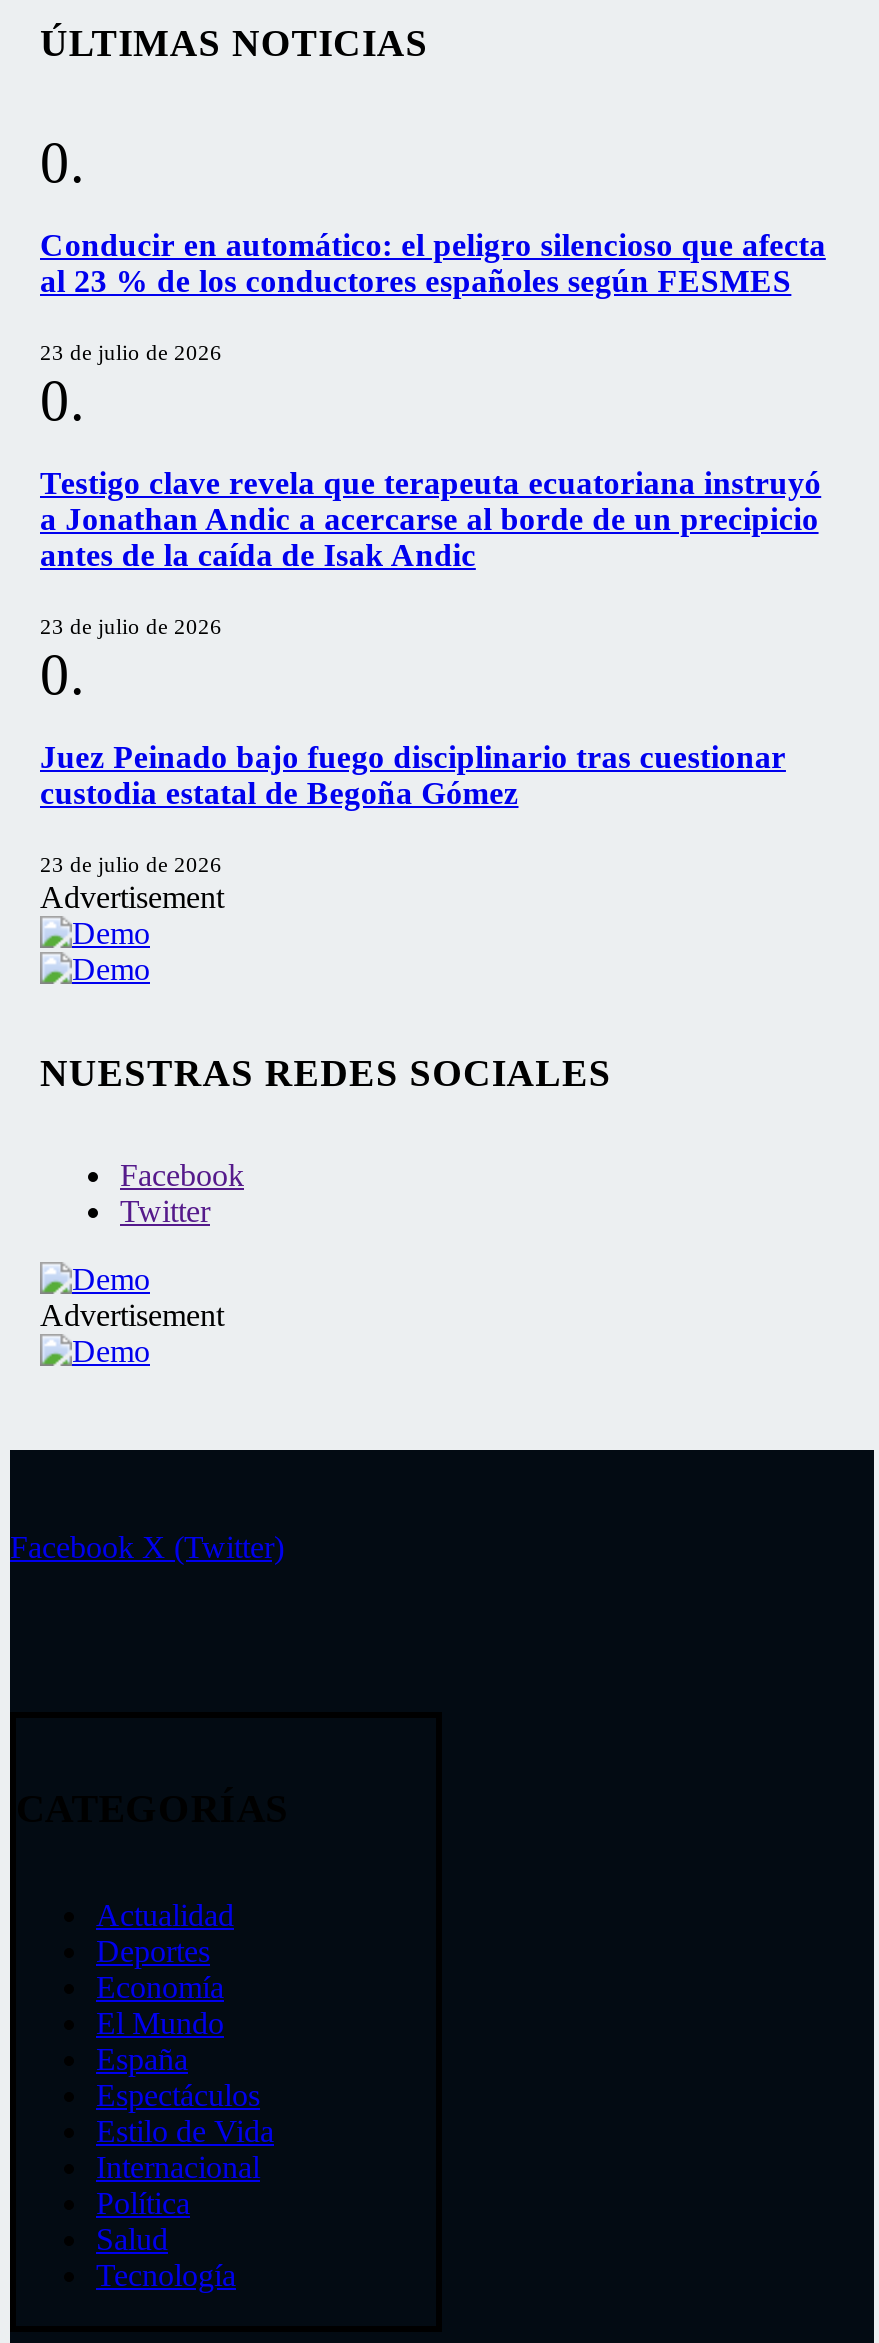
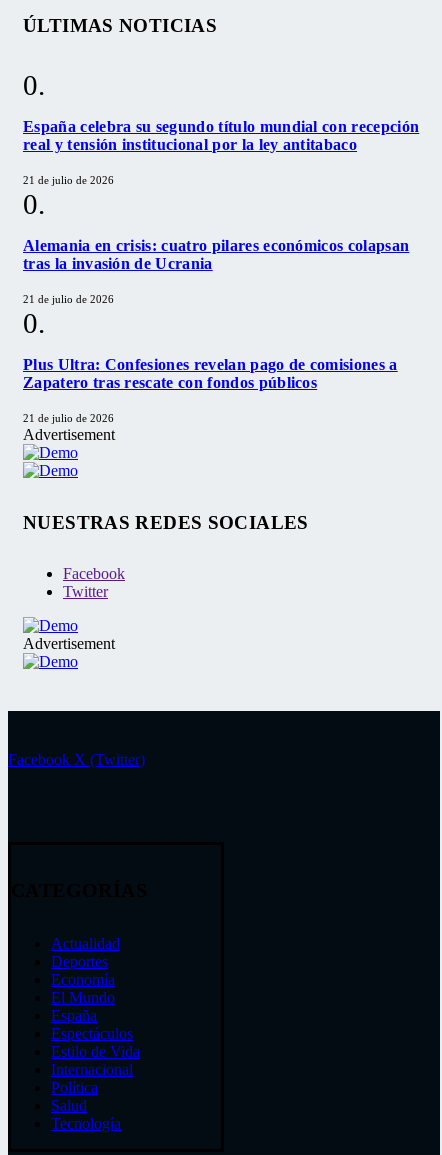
- Conducir en automático: el peligro silencioso que afecta
- al 23 % de los conductores españoles según FESMES
+ España celebra su segundo título mundial con recepción
+ real y tensión institucional por la ley antitabaco

- 23 de julio de 2026
+ 21 de julio de 2026

- Testigo clave revela que terapeuta ecuatoriana instruyó
- a Jonathan Andic a acercarse al borde de un precipicio
- antes de la caída de Isak Andic
+ Alemania en crisis: cuatro pilares económicos colapsan
+ tras la invasión de Ucrania

- 23 de julio de 2026
+ 21 de julio de 2026

- Juez Peinado bajo fuego disciplinario tras cuestionar
- custodia estatal de Begoña Gómez
+ Plus Ultra: Confesiones revelan pago de comisiones a
+ Zapatero tras rescate con fondos públicos

- 23 de julio de 2026
+ 21 de julio de 2026
